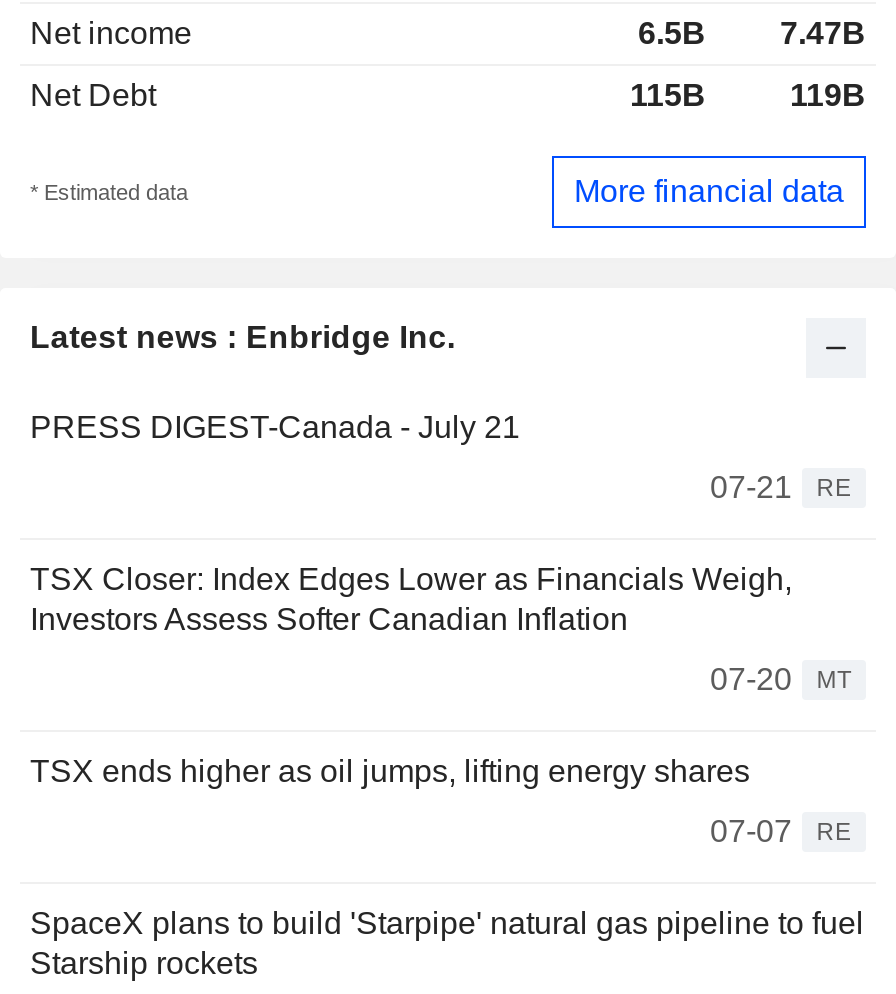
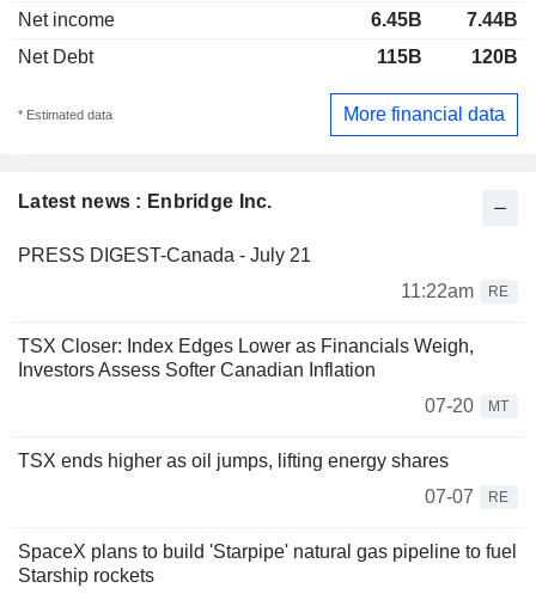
- 6.5B
- 7.47B
+ 6.45B
+ 7.44B

- 119B
+ 120B

- 07-21 RE
+ 11:22am RE
